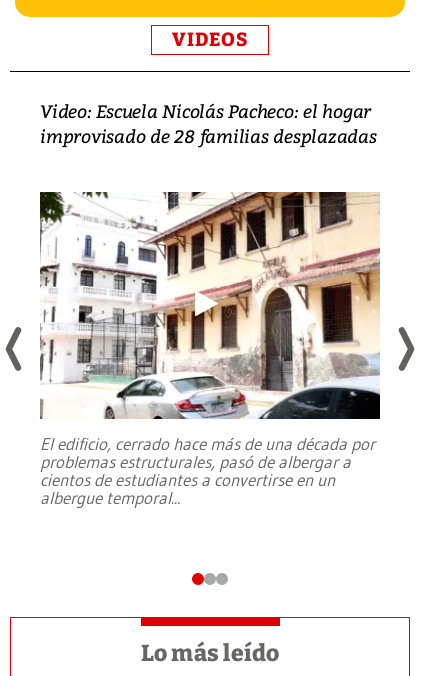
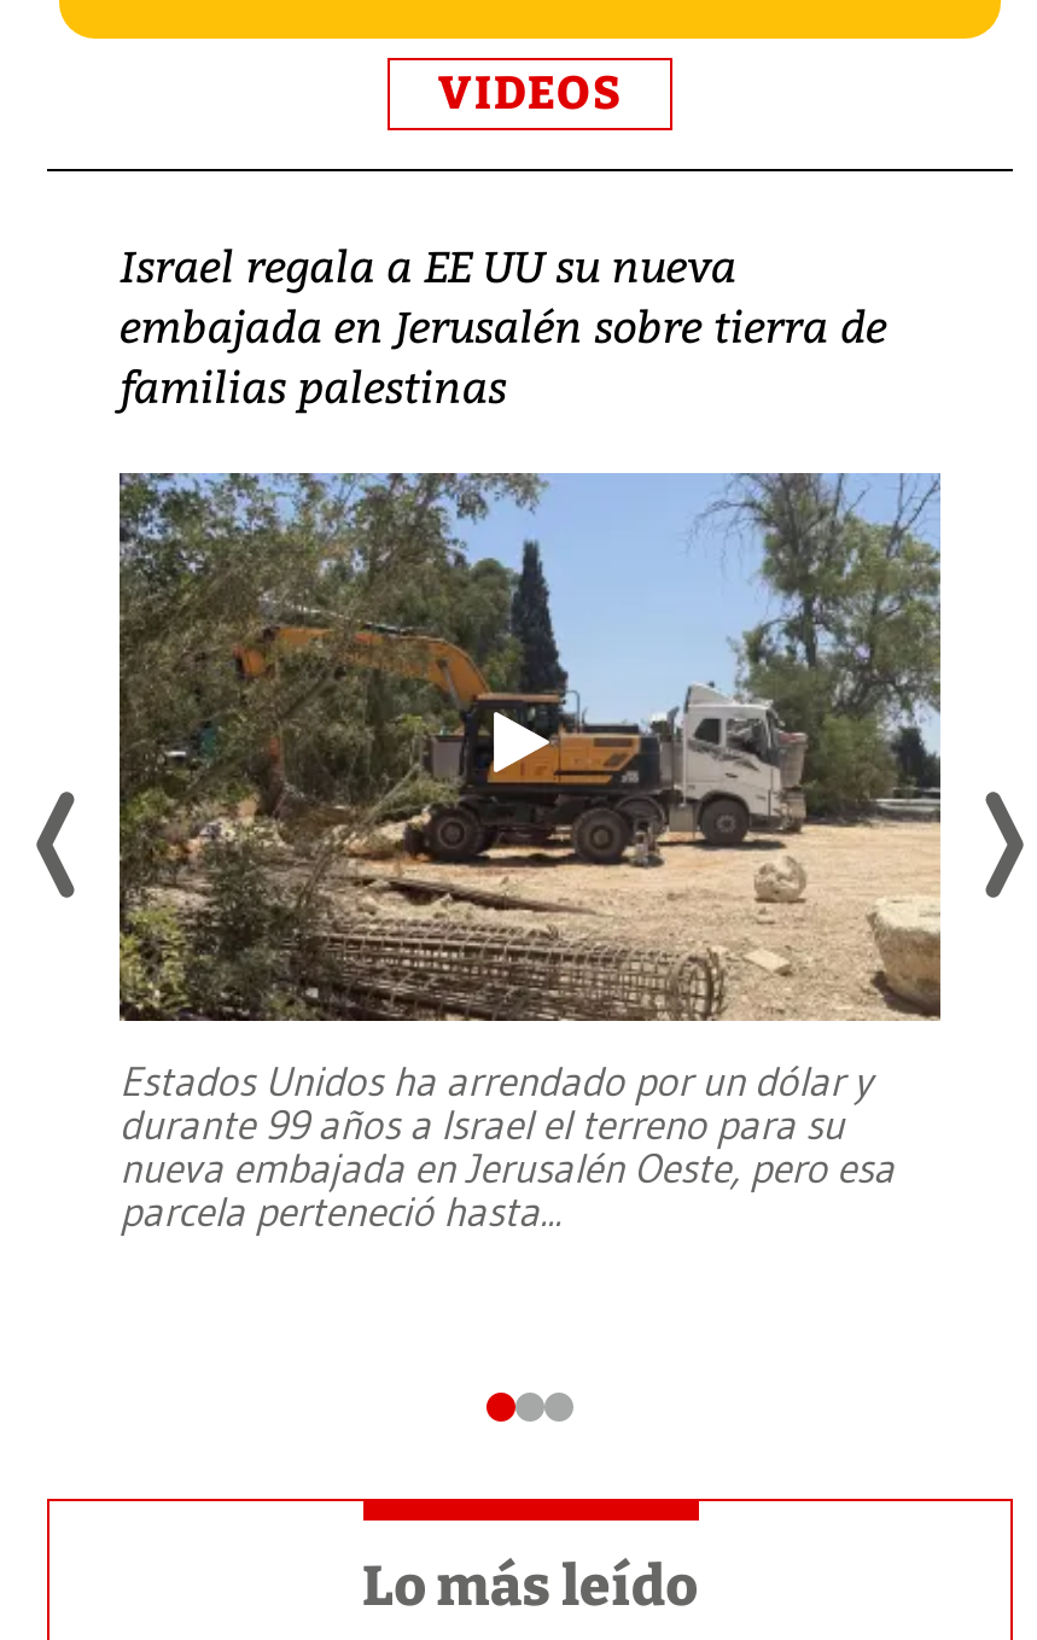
- Video: Escuela Nicolás Pacheco: el hogar
- improvisado de 28 familias desplazadas
+ Israel regala a EE UU su nueva
+ embajada en Jerusalén sobre tierra de
+ familias palestinas

- [image]
- El edificio, cerrado hace más de una década por
- problemas estructurales, pasó de albergar a
- cientos de estudiantes a convertirse en un
- albergue temporal...
+ [image]
+ Estados Unidos ha arrendado por un dólar y
+ durante 99 años a Israel el terreno para su
+ nueva embajada en Jerusalén Oeste, pero esa
+ parcela perteneció hasta...
